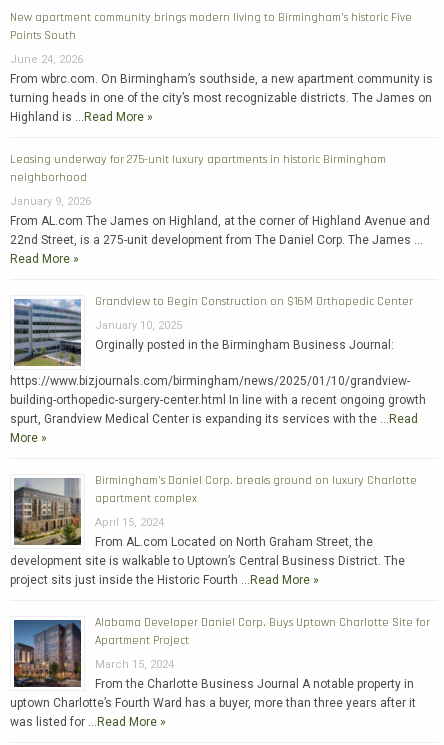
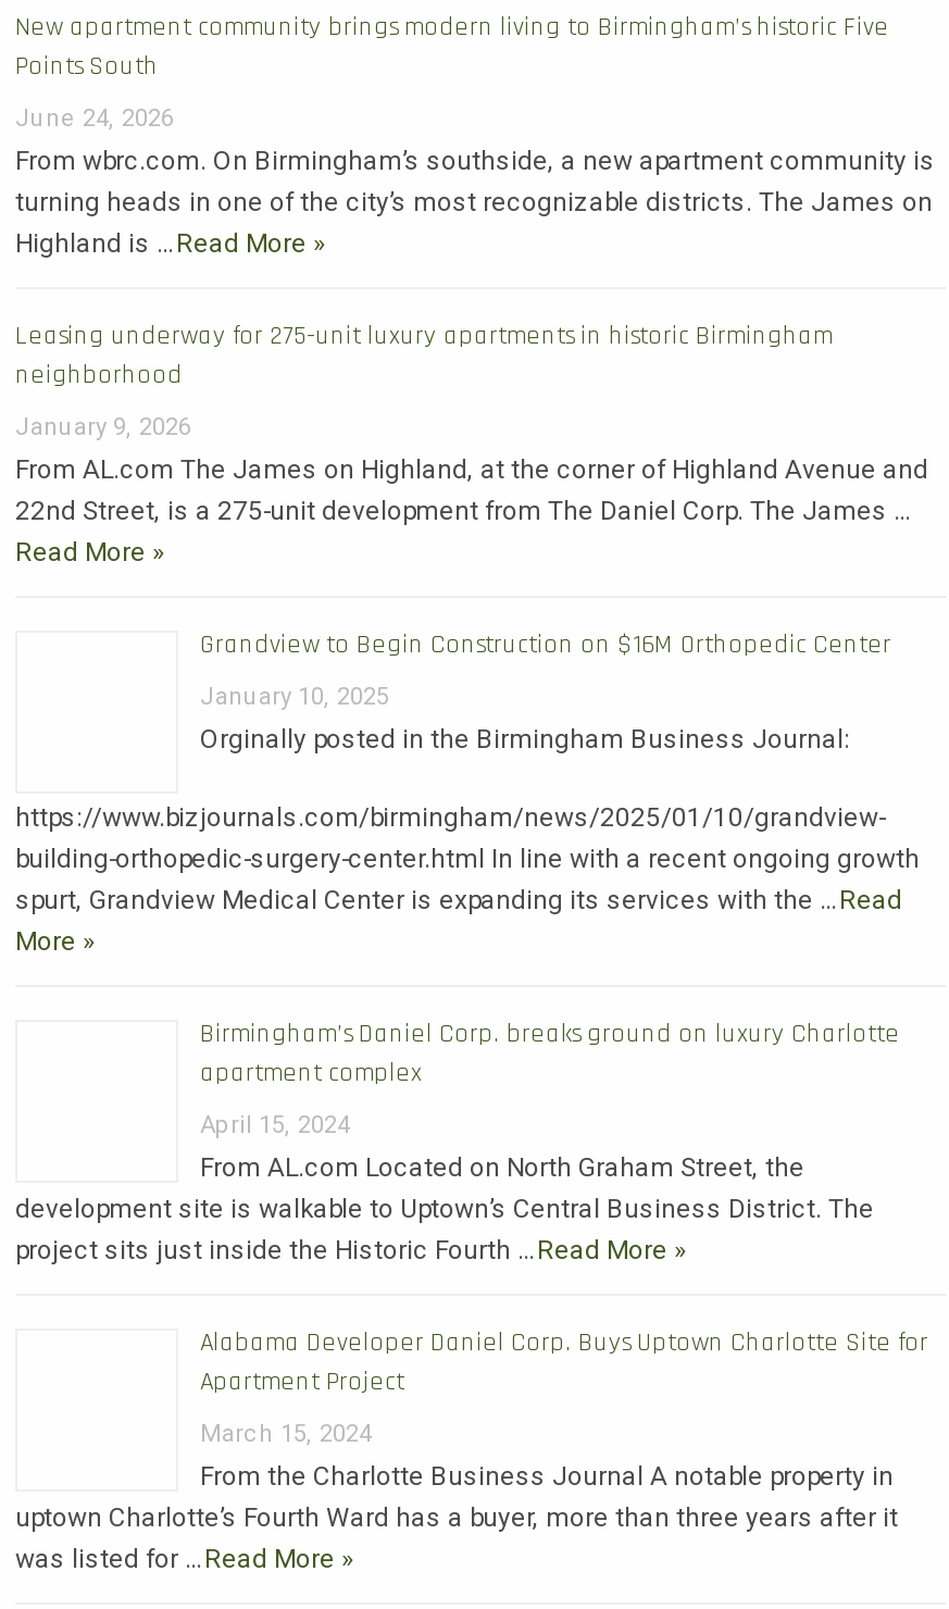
- [image]

- [image]

- [image]
